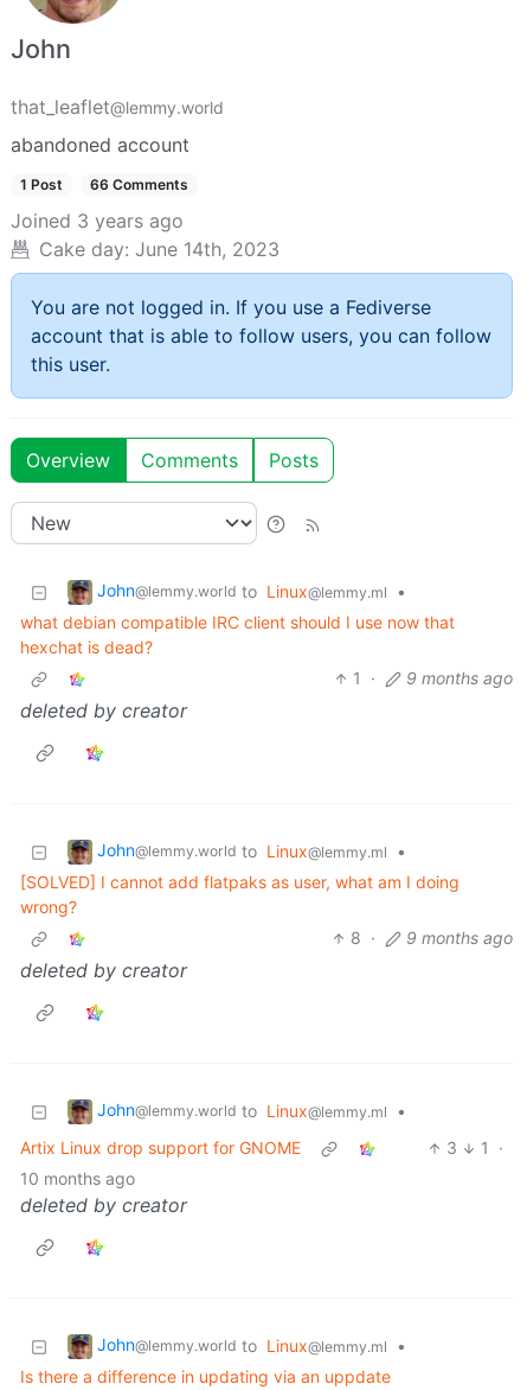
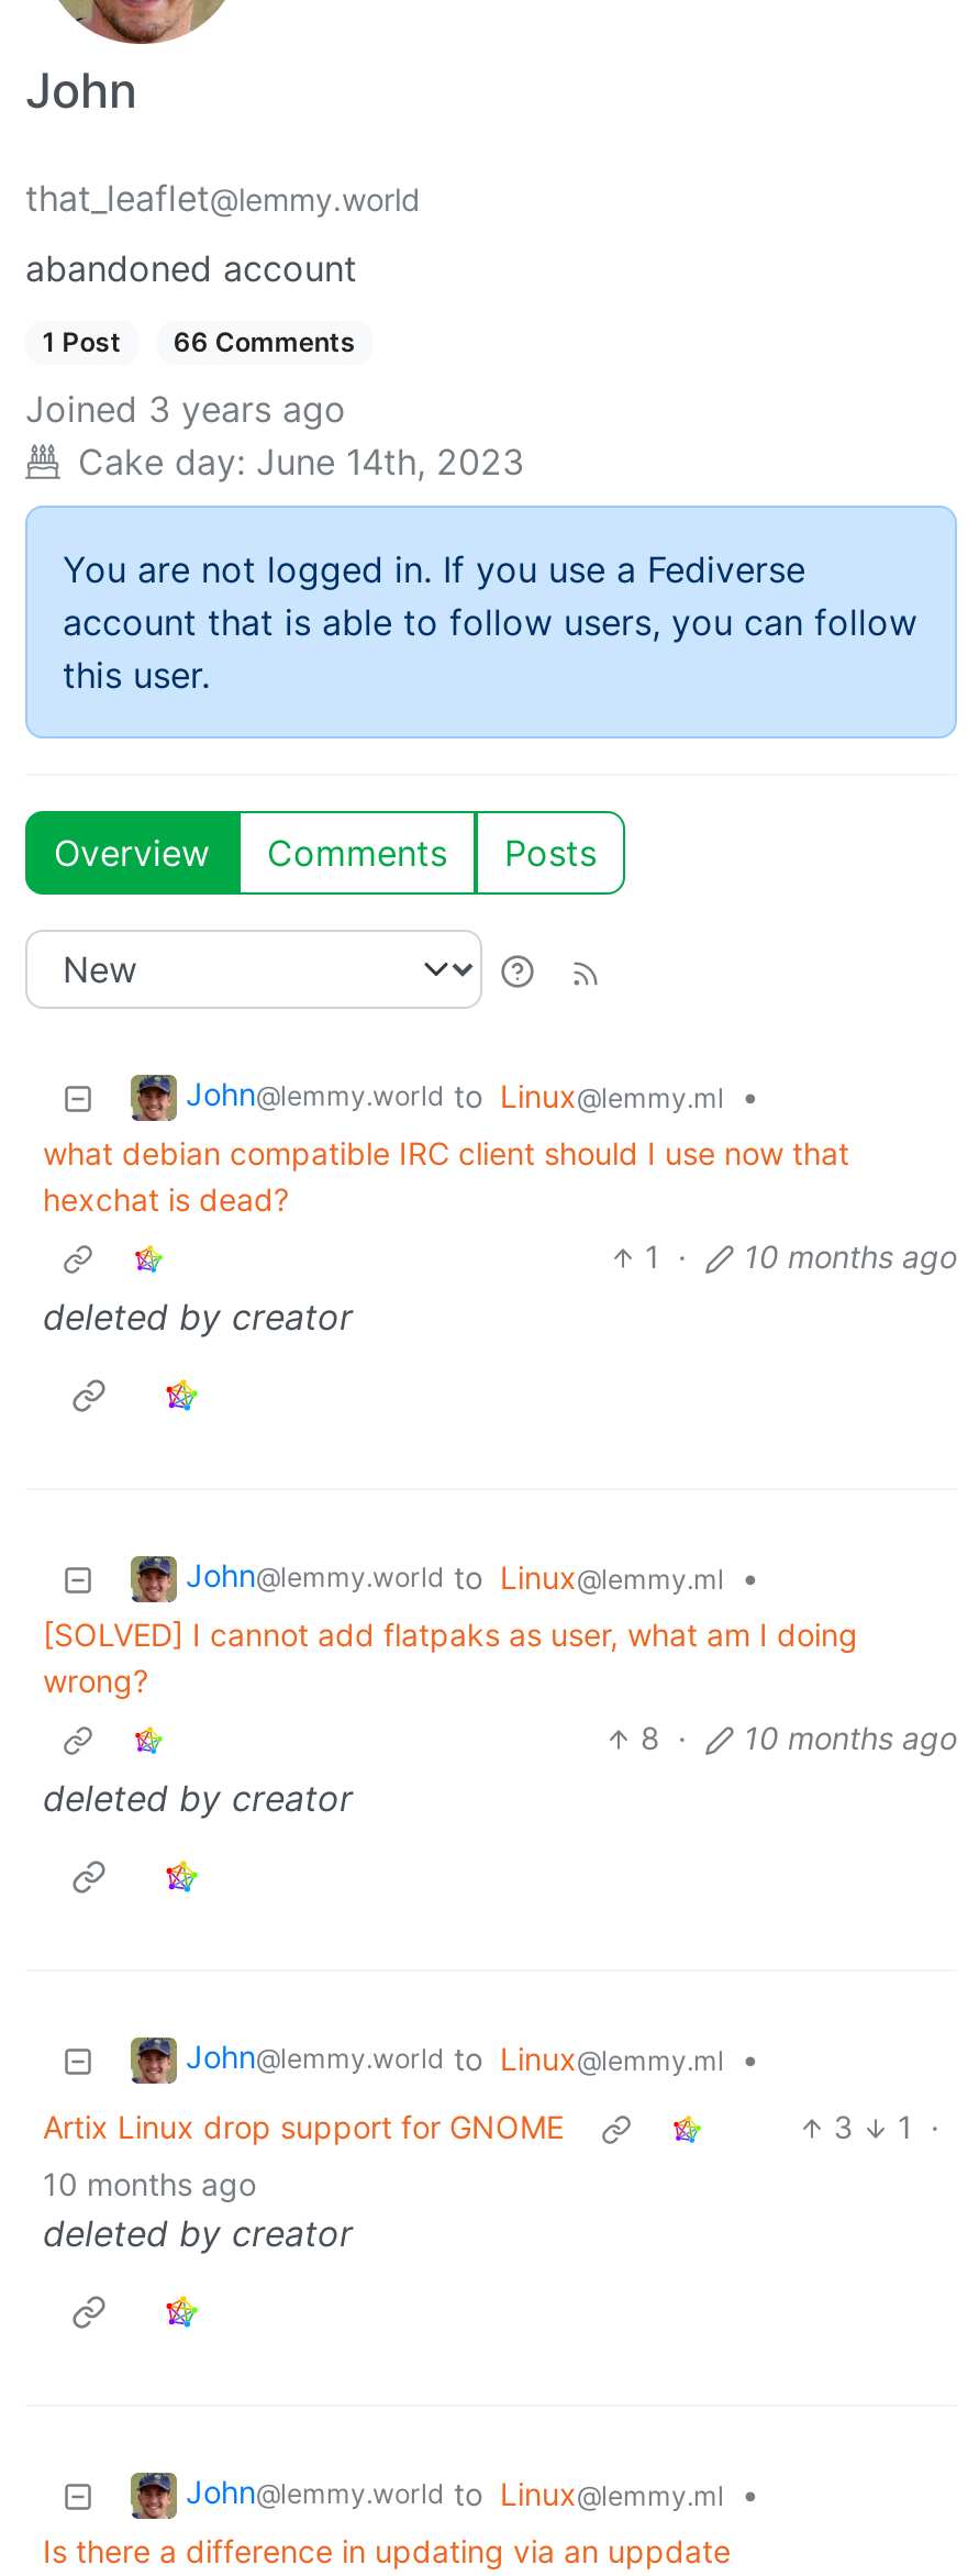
- 1 · 9 months ago
+ 1 · 10 months ago

- 8 · 9 months ago
+ 8 · 10 months ago
